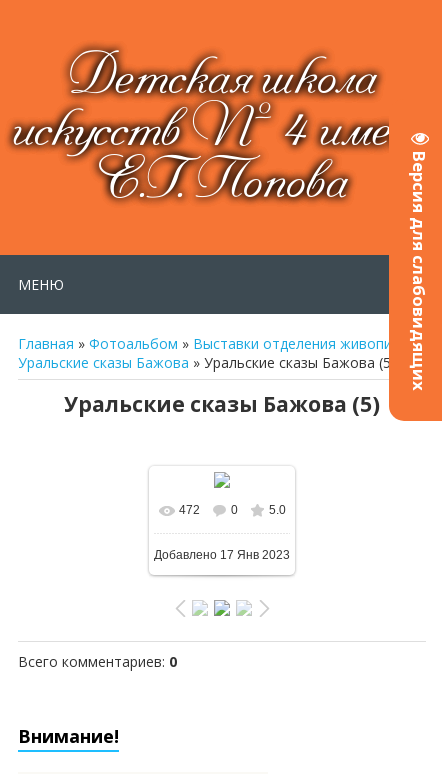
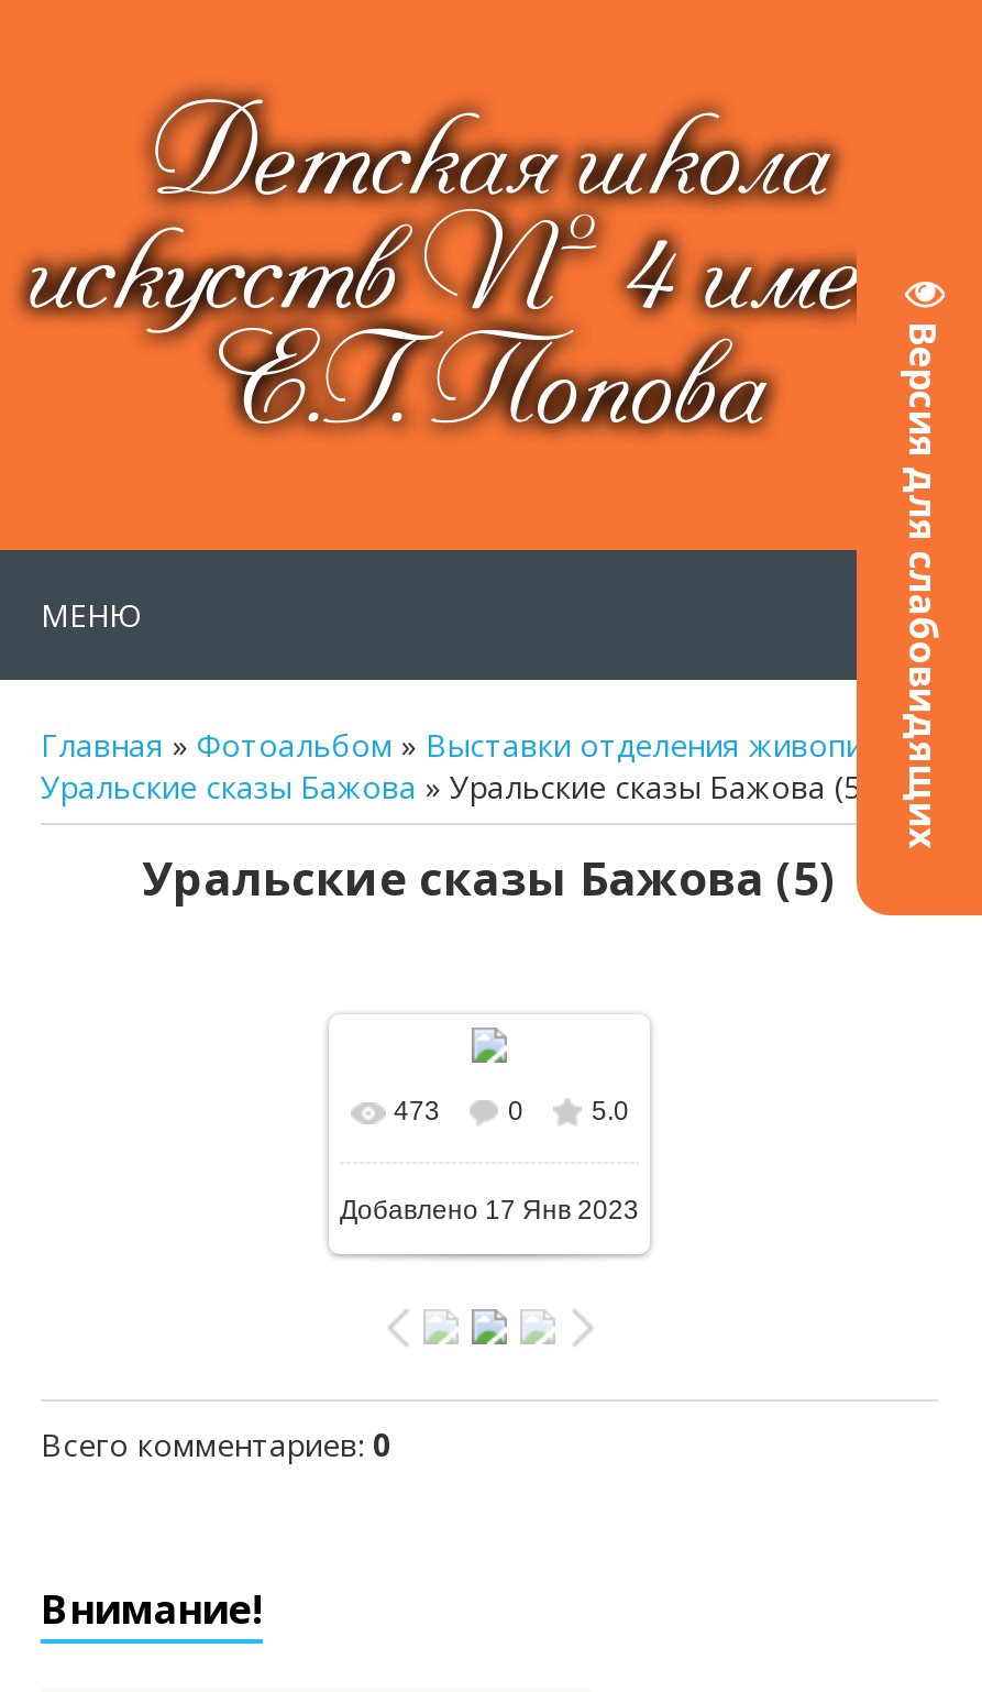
- 472
+ 473
